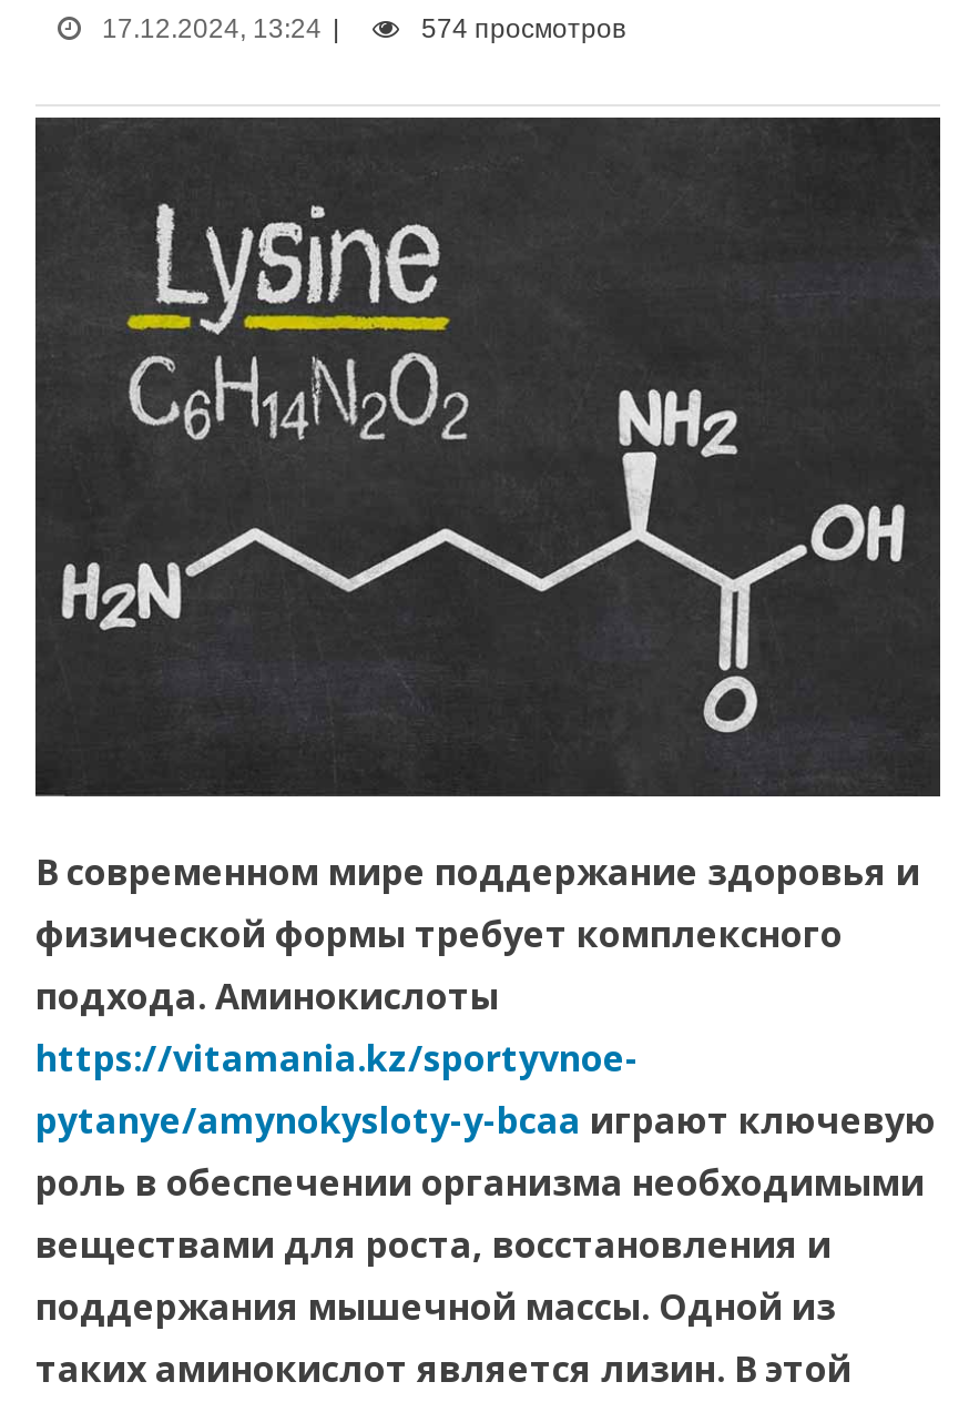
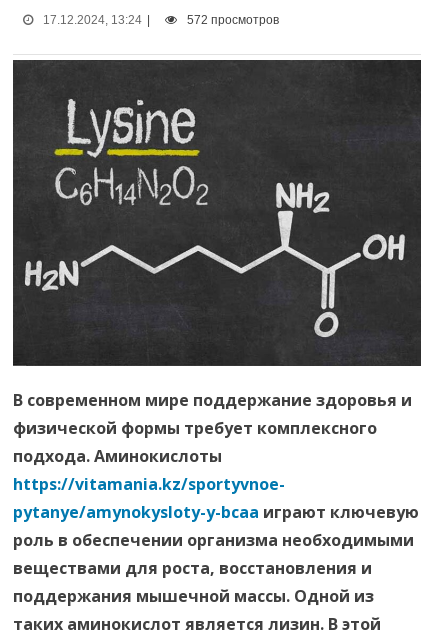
- 574 просмотров
+ 572 просмотров
